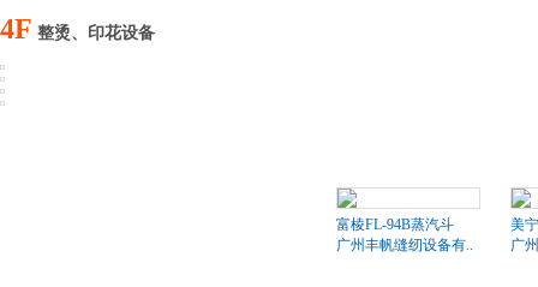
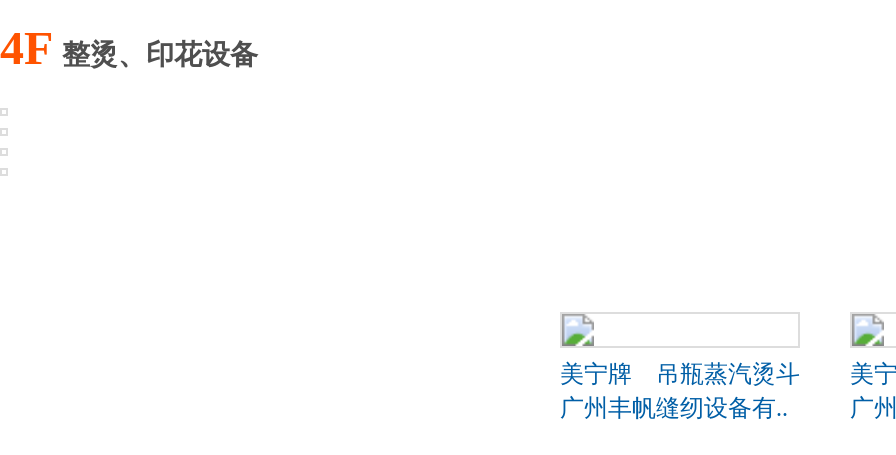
- 富棱FL-94B蒸汽斗
+ 美宁牌 吊瓶蒸汽烫斗
